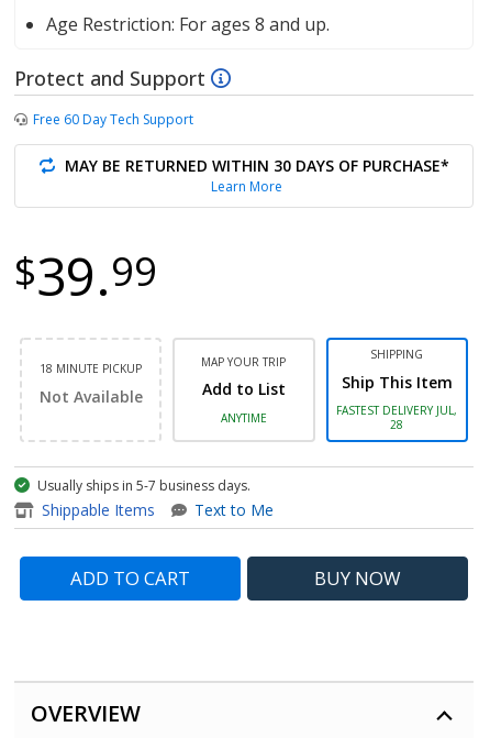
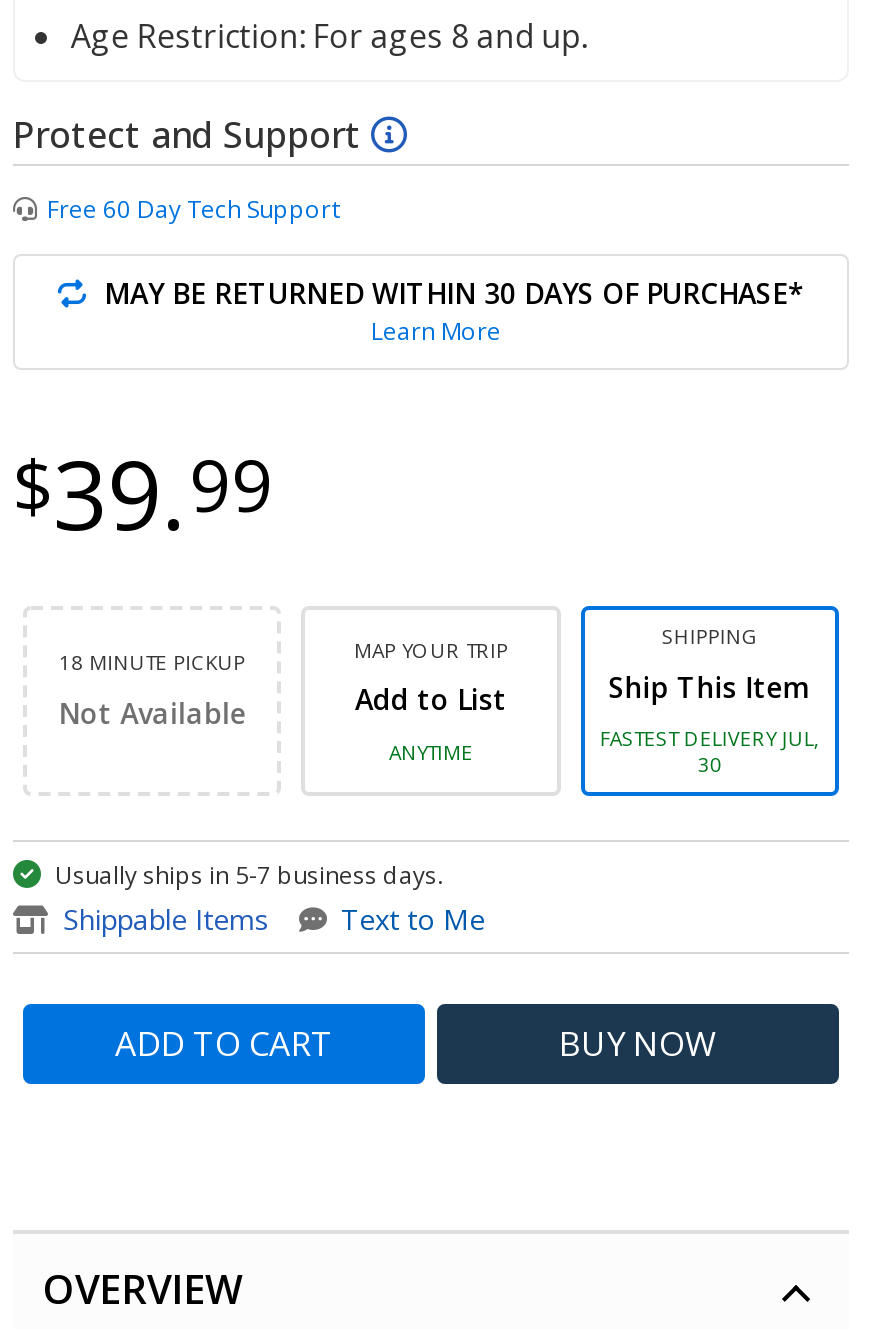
- 28
+ 30
